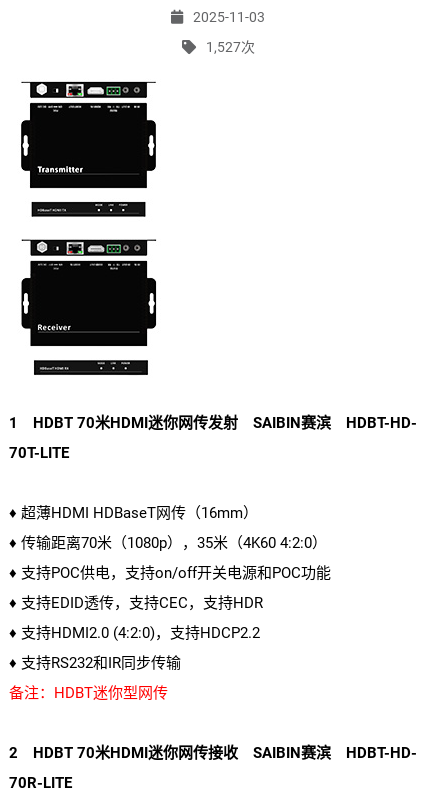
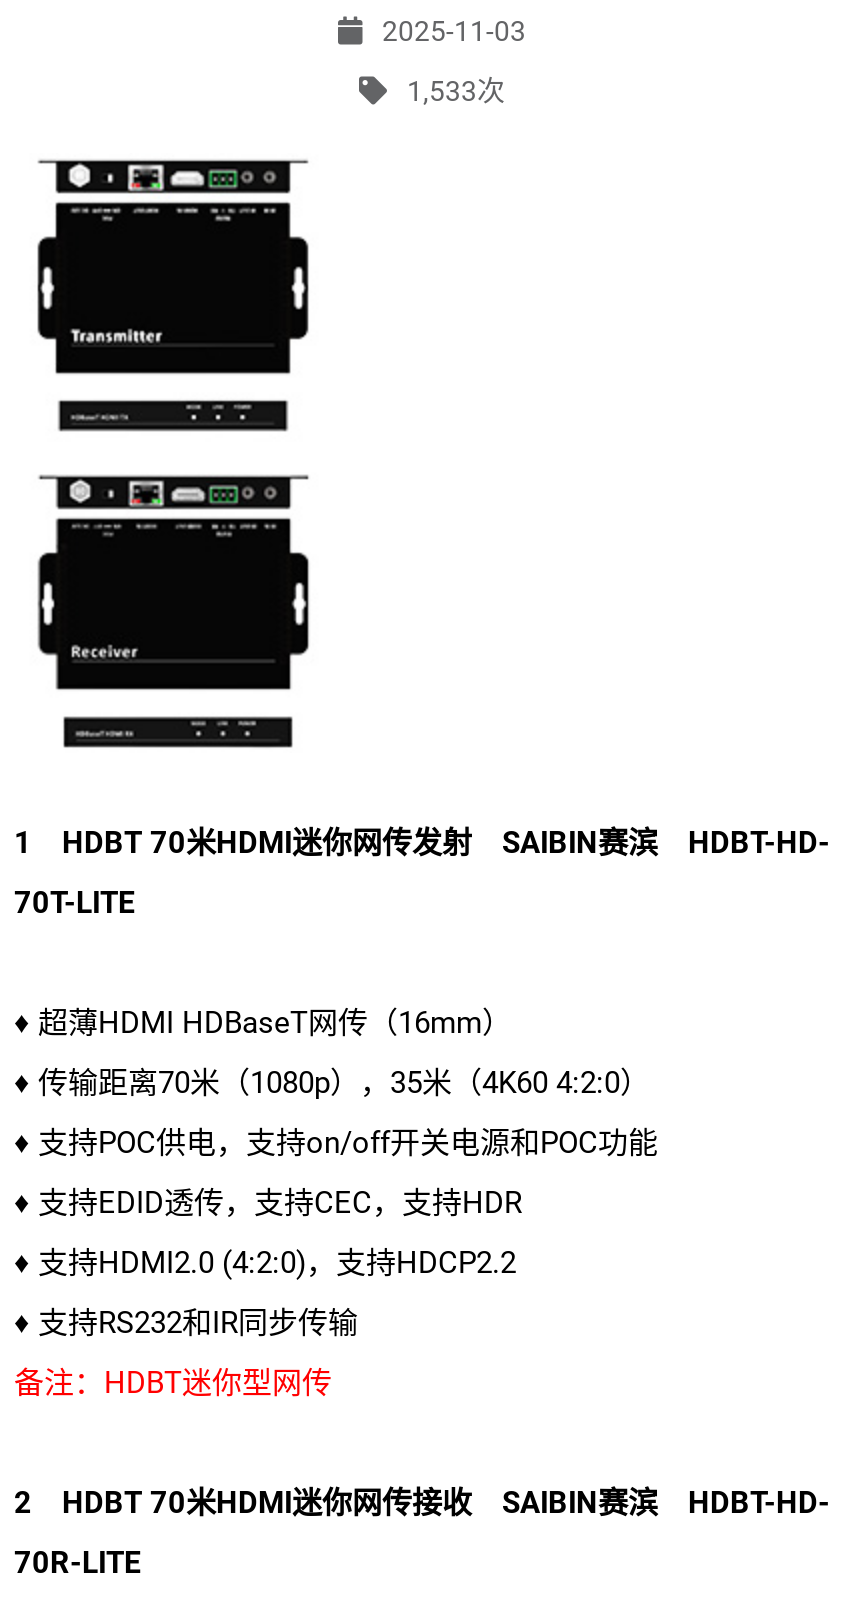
- 1,527次
+ 1,533次
